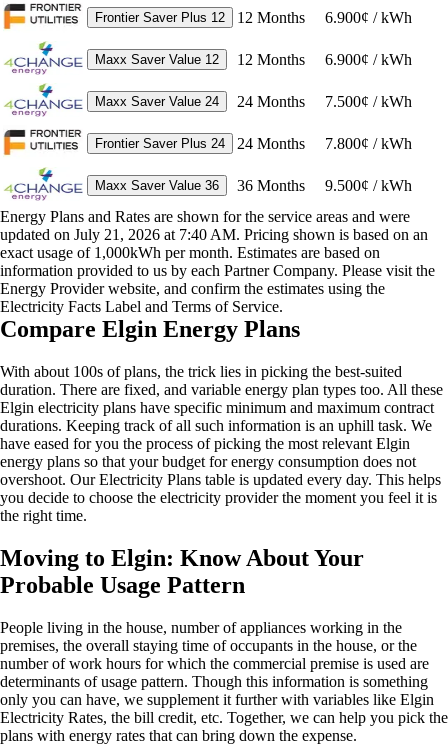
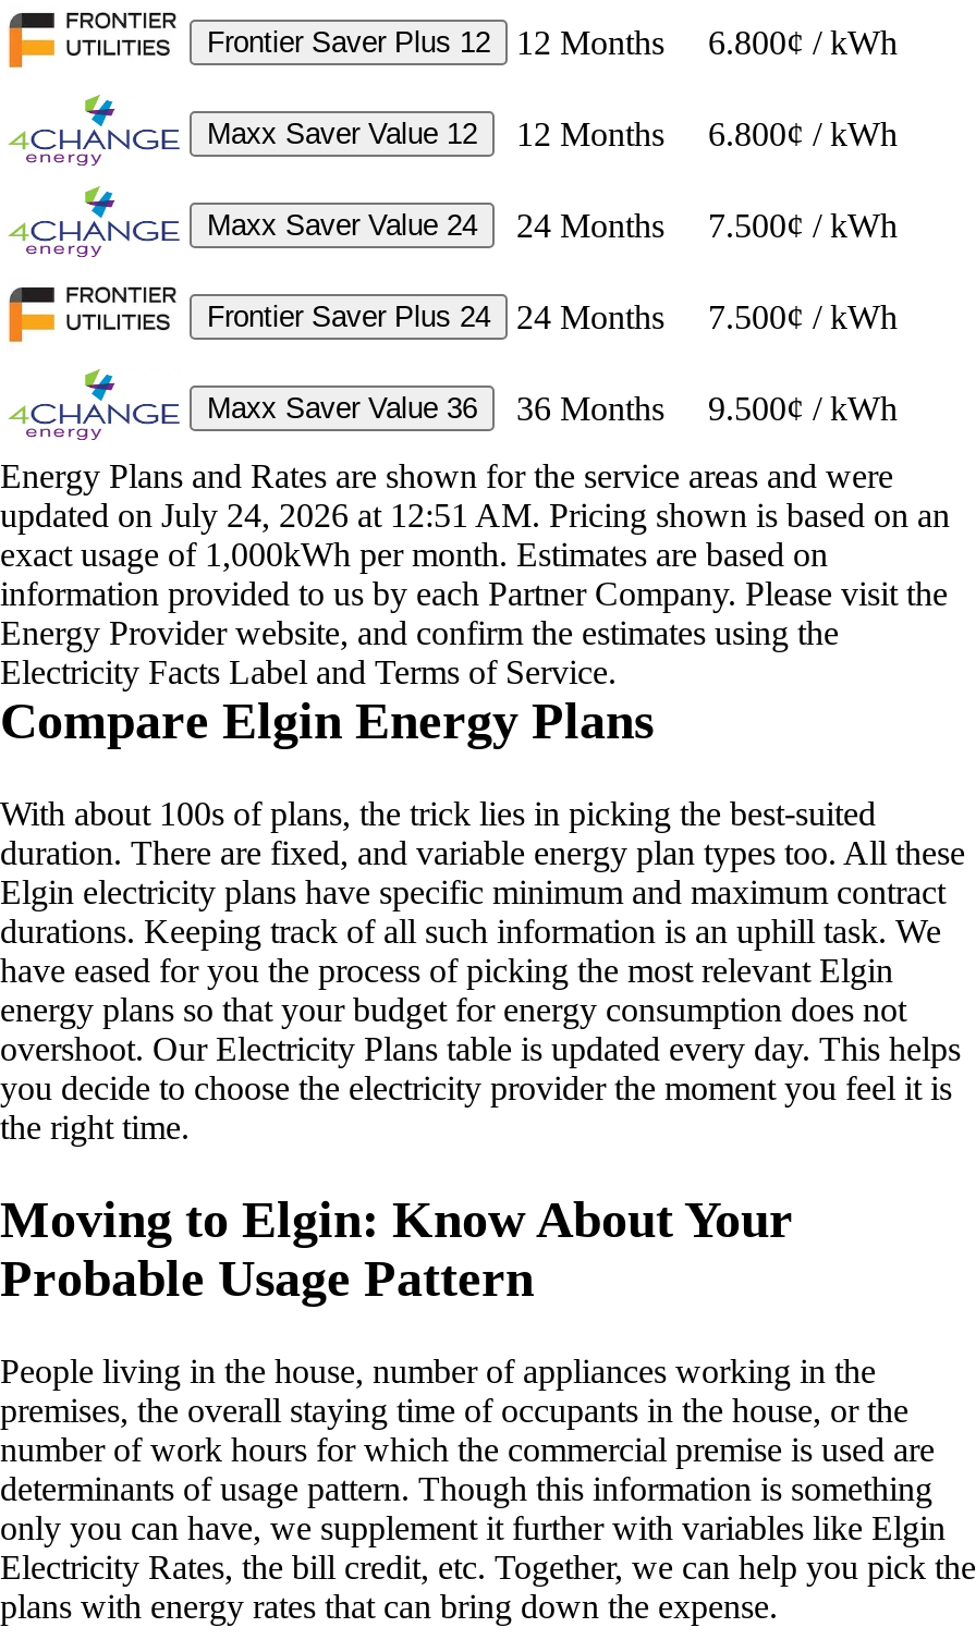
- Frontier Saver Plus 12 12 Months 6.900¢ / kWh
+ Frontier Saver Plus 12 12 Months 6.800¢ / kWh

- Maxx Saver Value 12 12 Months 6.900¢ / kWh
+ Maxx Saver Value 12 12 Months 6.800¢ / kWh

- Frontier Saver Plus 24 24 Months 7.800¢ / kWh
+ Frontier Saver Plus 24 24 Months 7.500¢ / kWh

- updated on July 21, 2026 at 7:40 AM. Pricing shown is based on an
+ updated on July 24, 2026 at 12:51 AM. Pricing shown is based on an
